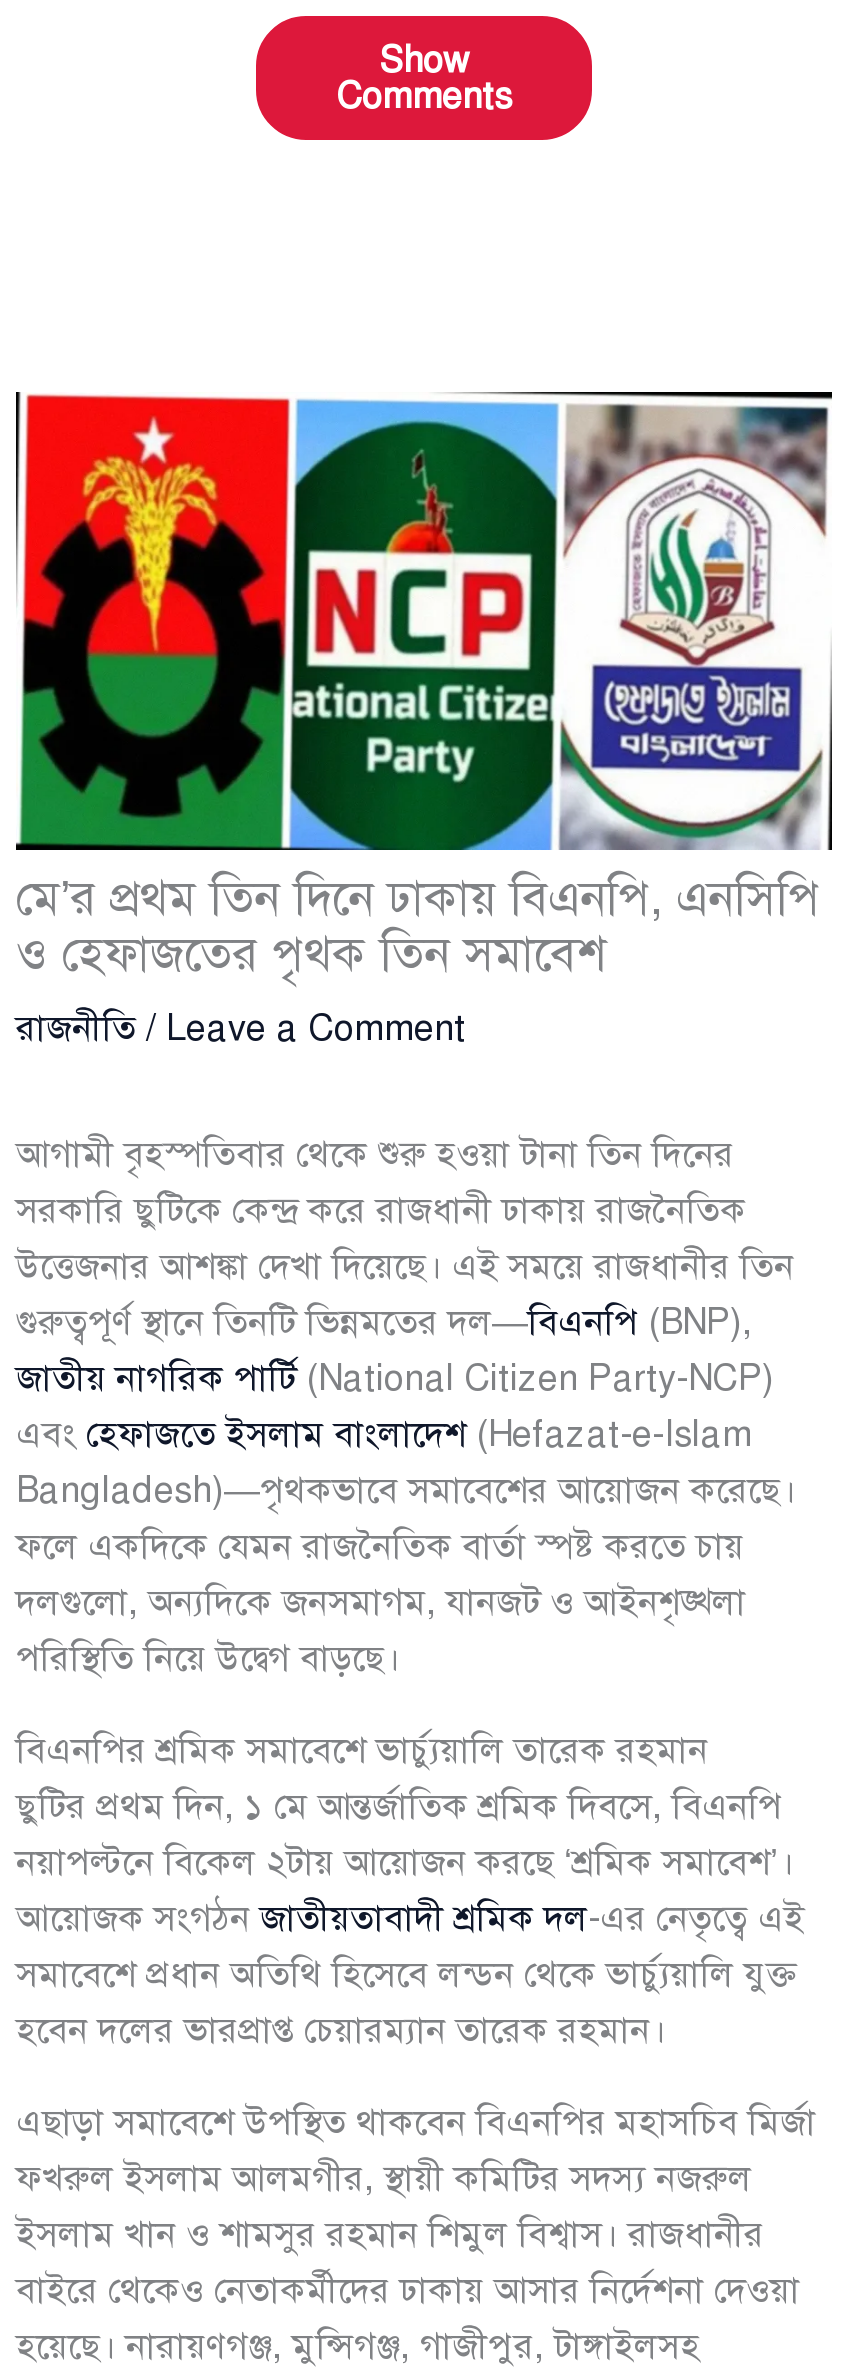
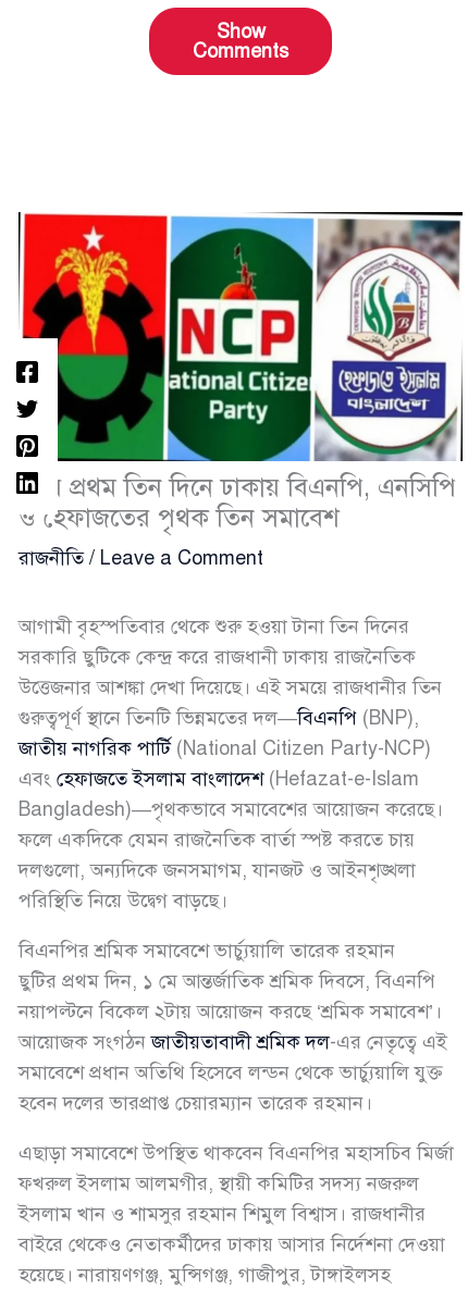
- [image]
+ [image]
